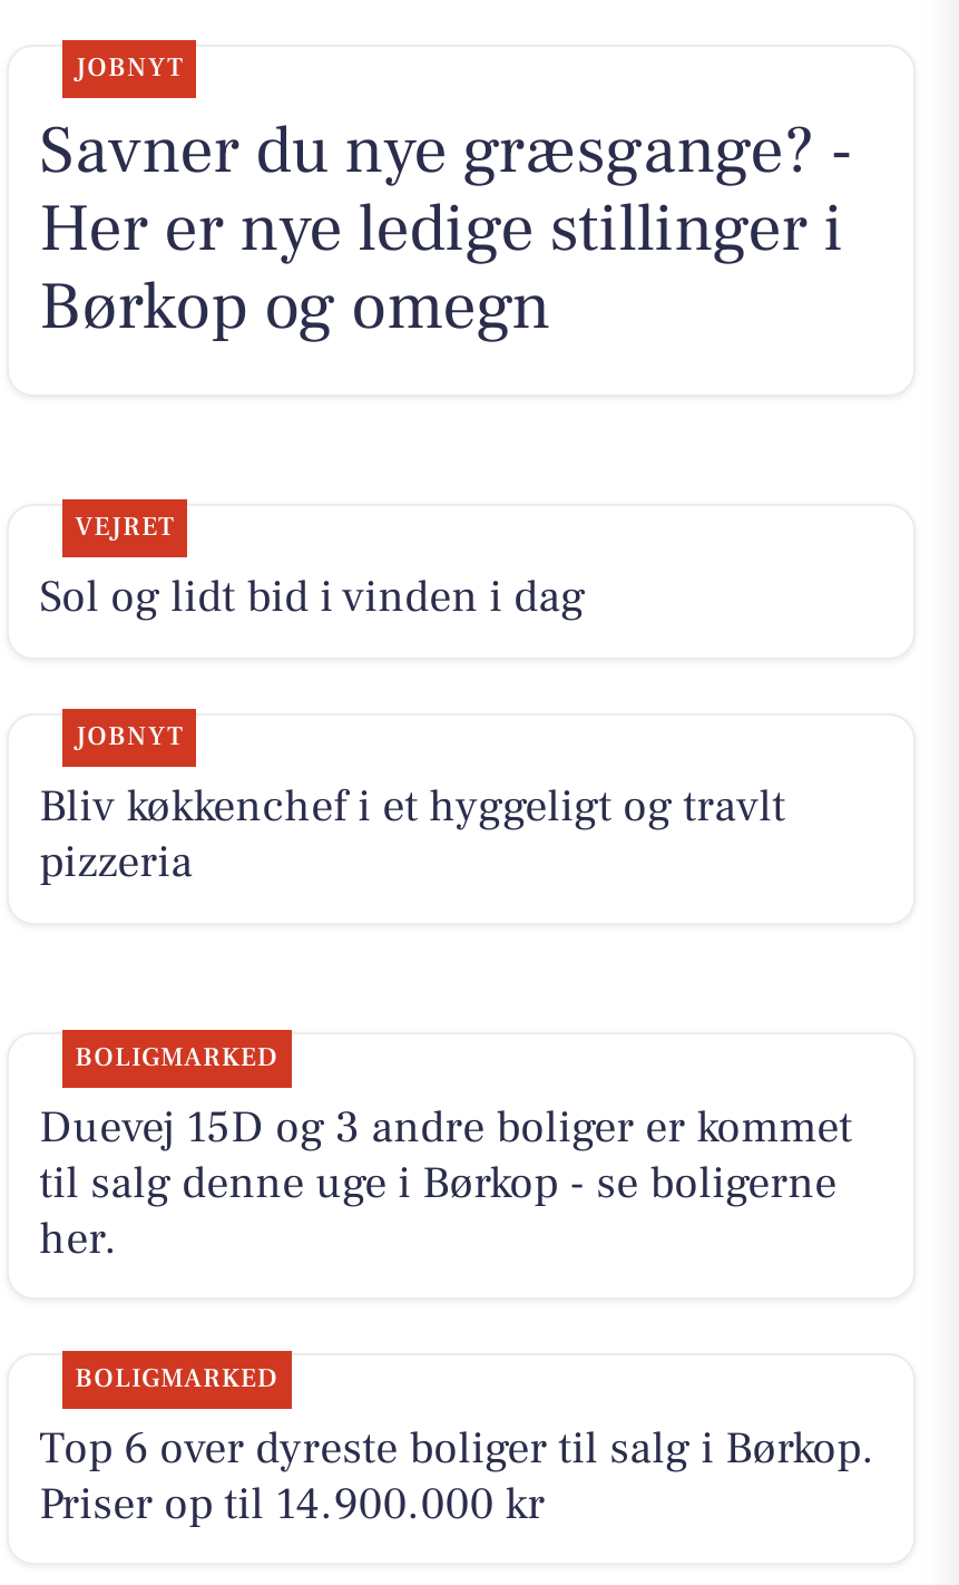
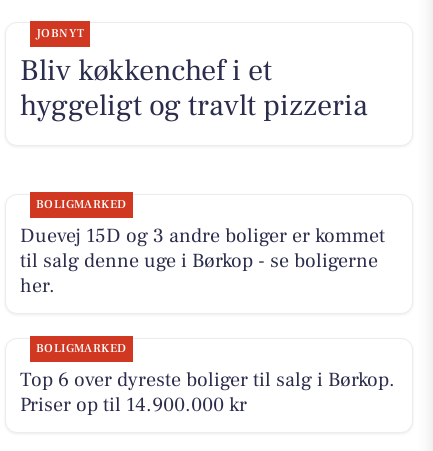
- Savner du nye græsgange? -
- Her er nye ledige stillinger i
- Børkop og omegn
- VEJRET
- Sol og lidt bid i vinden i dag
- JOBNYT
- Bliv køkkenchef i et hyggeligt og travlt
- pizzeria
+ Bliv køkkenchef i et
+ hyggeligt og travlt pizzeria
